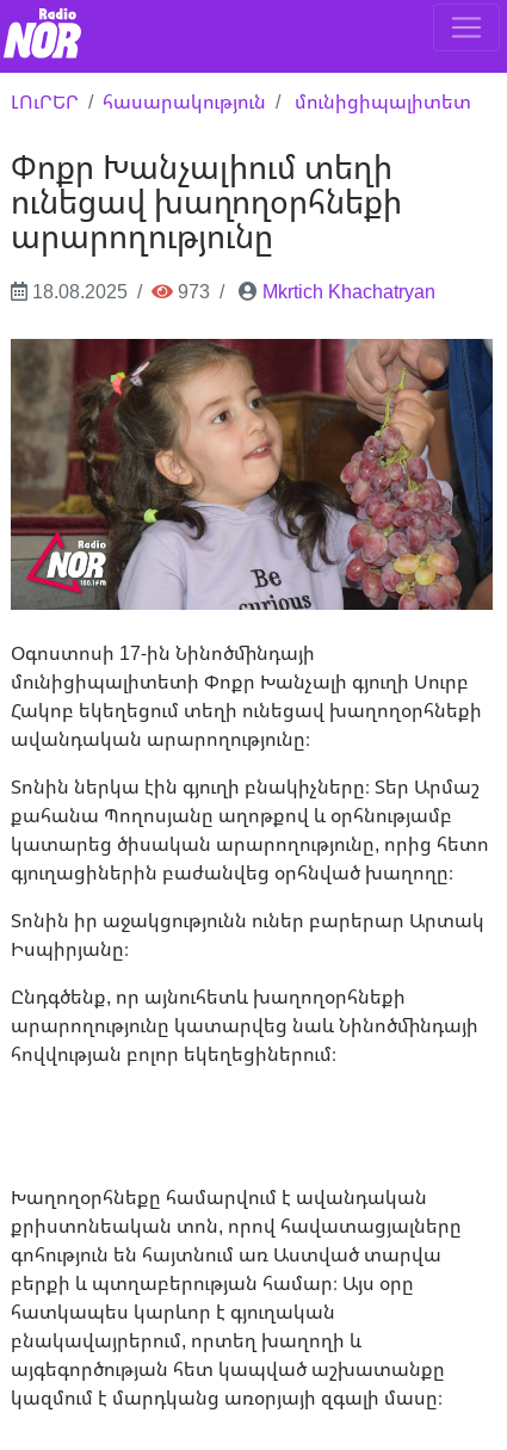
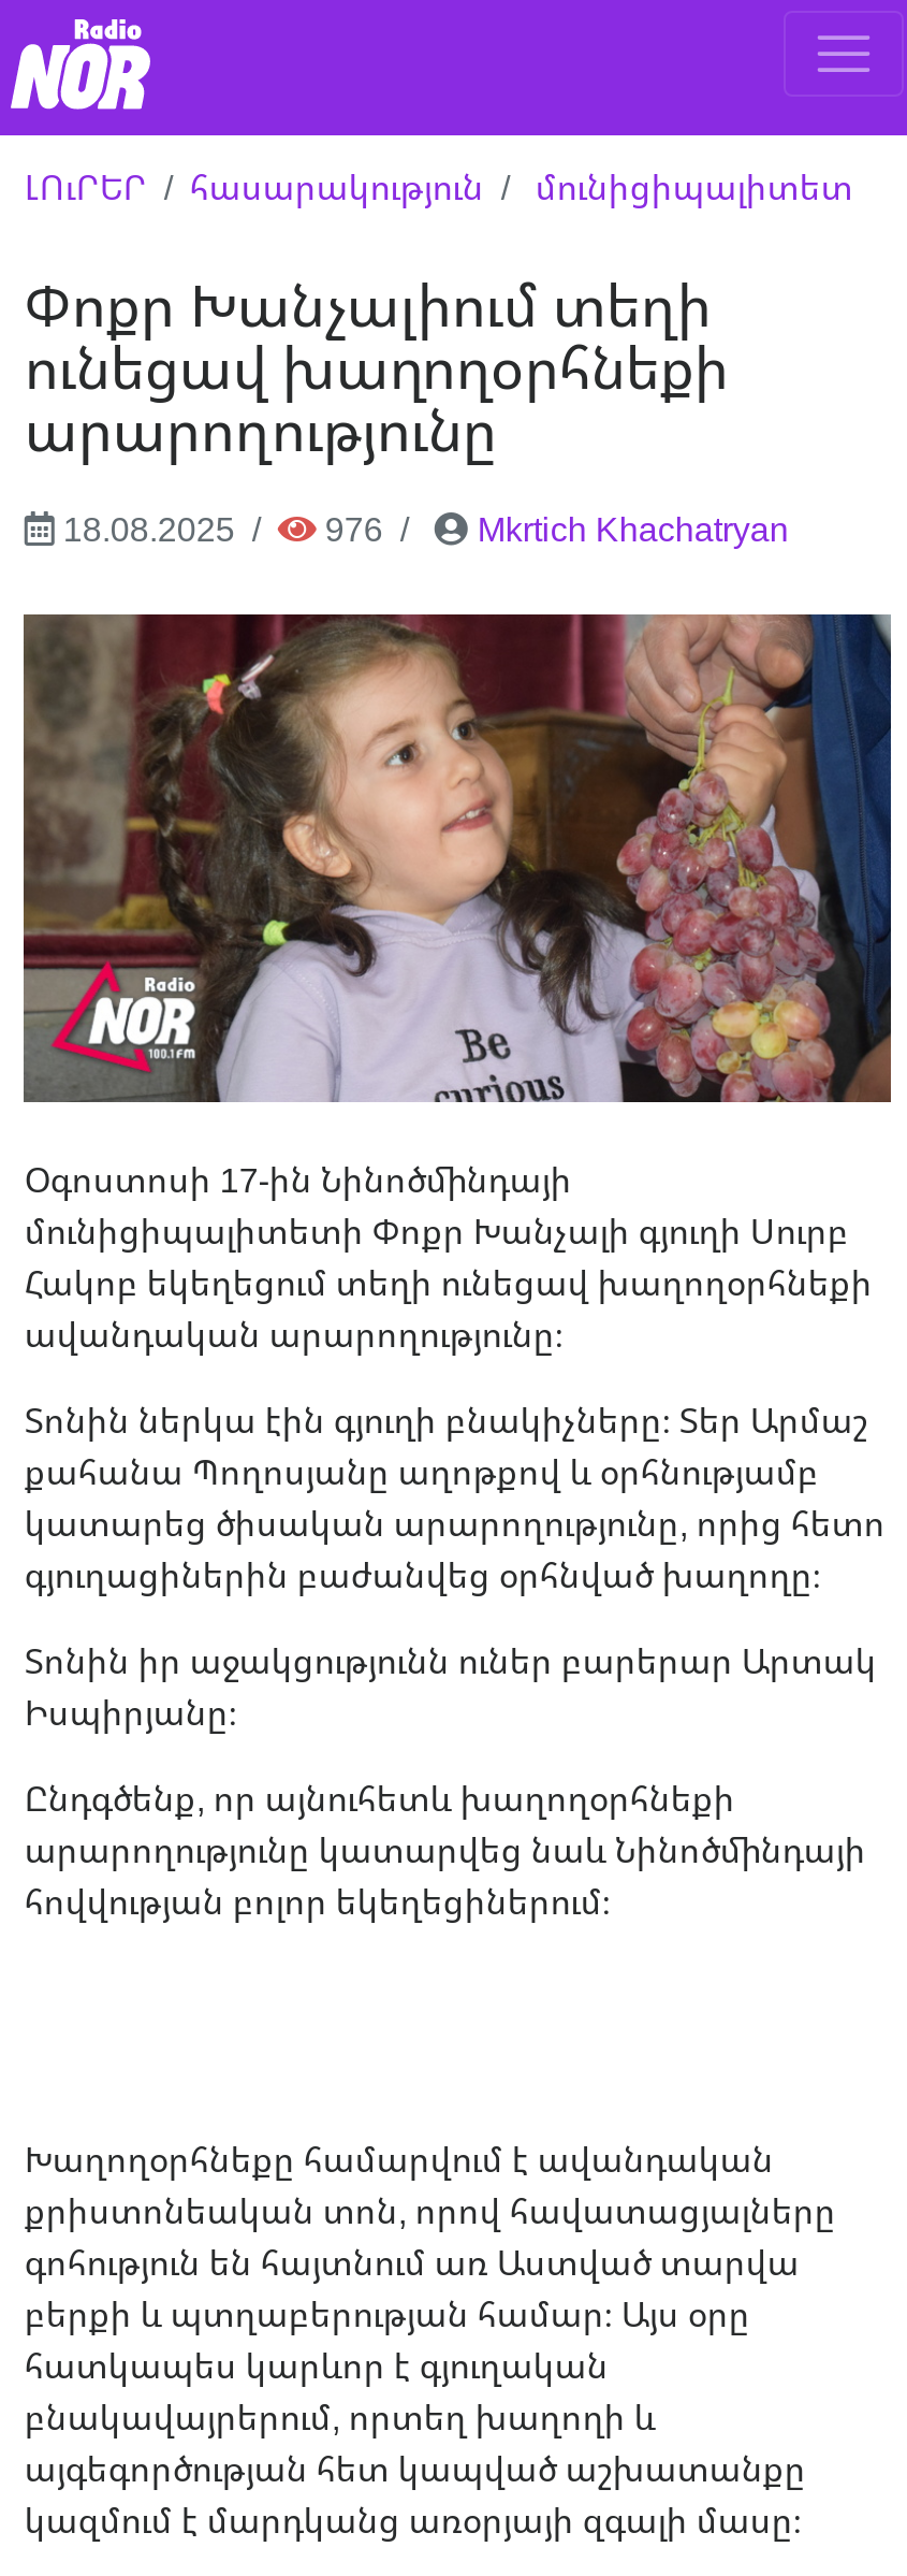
- 18.08.2025 973 Mkrtich Khachatryan
+ 18.08.2025 976 Mkrtich Khachatryan
